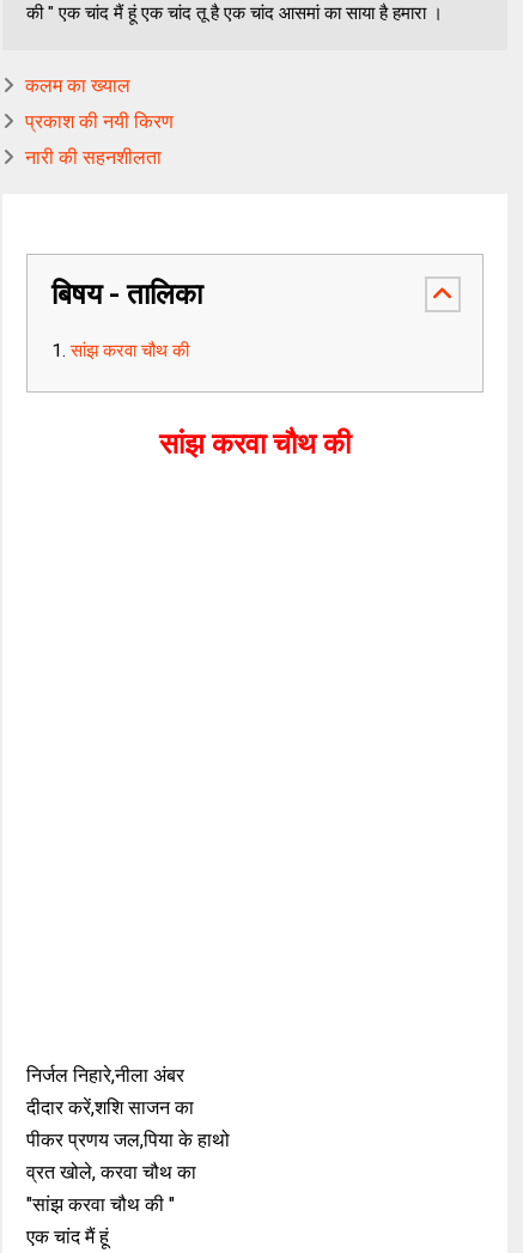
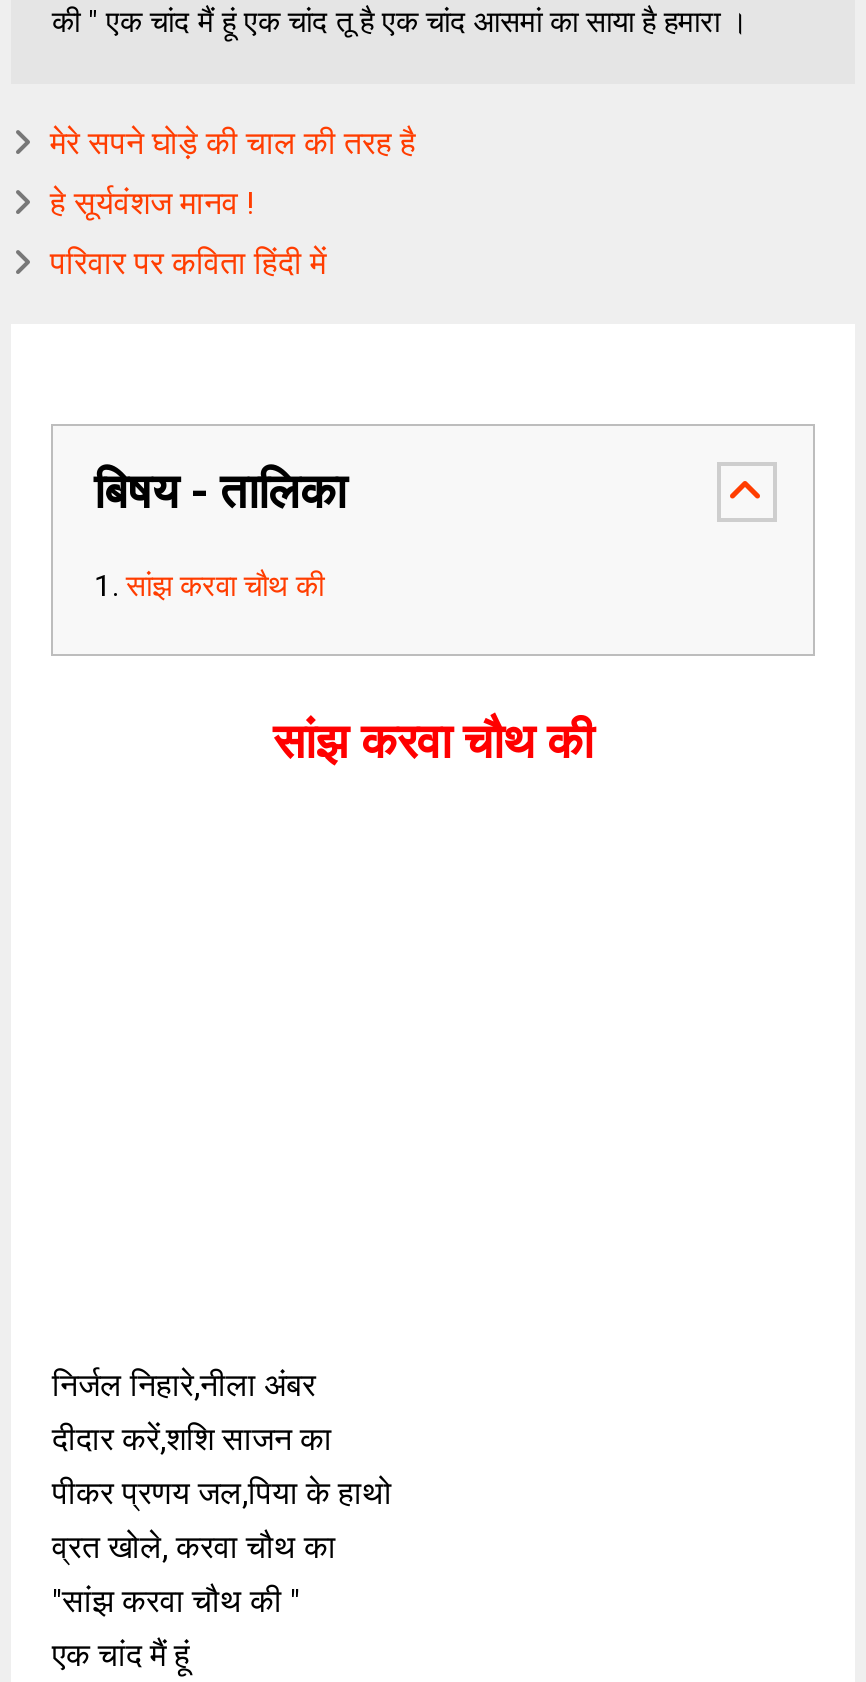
- कलम का ख्याल
+ मेरे सपने घोड़े की चाल की तरह है

- प्रकाश की नयी किरण
+ हे सूर्यवंशज मानव !

- नारी की सहनशीलता
+ परिवार पर कविता हिंदी में
